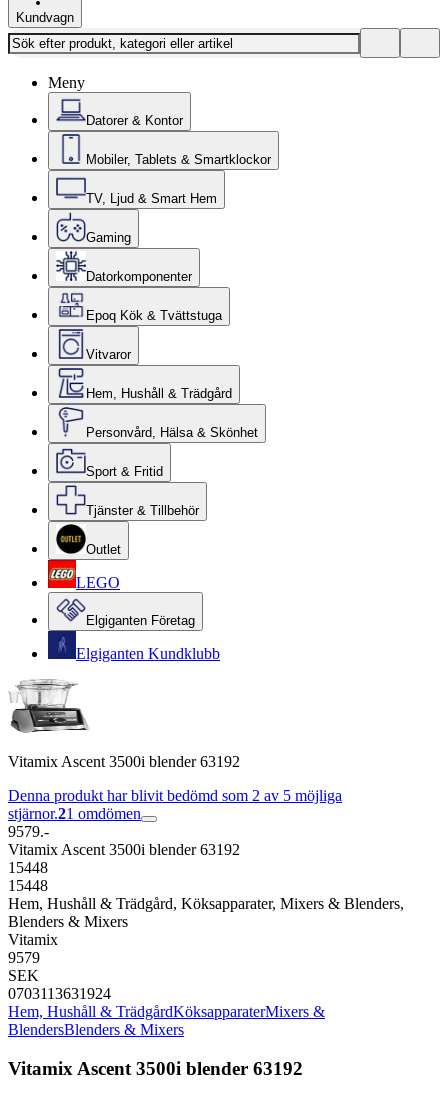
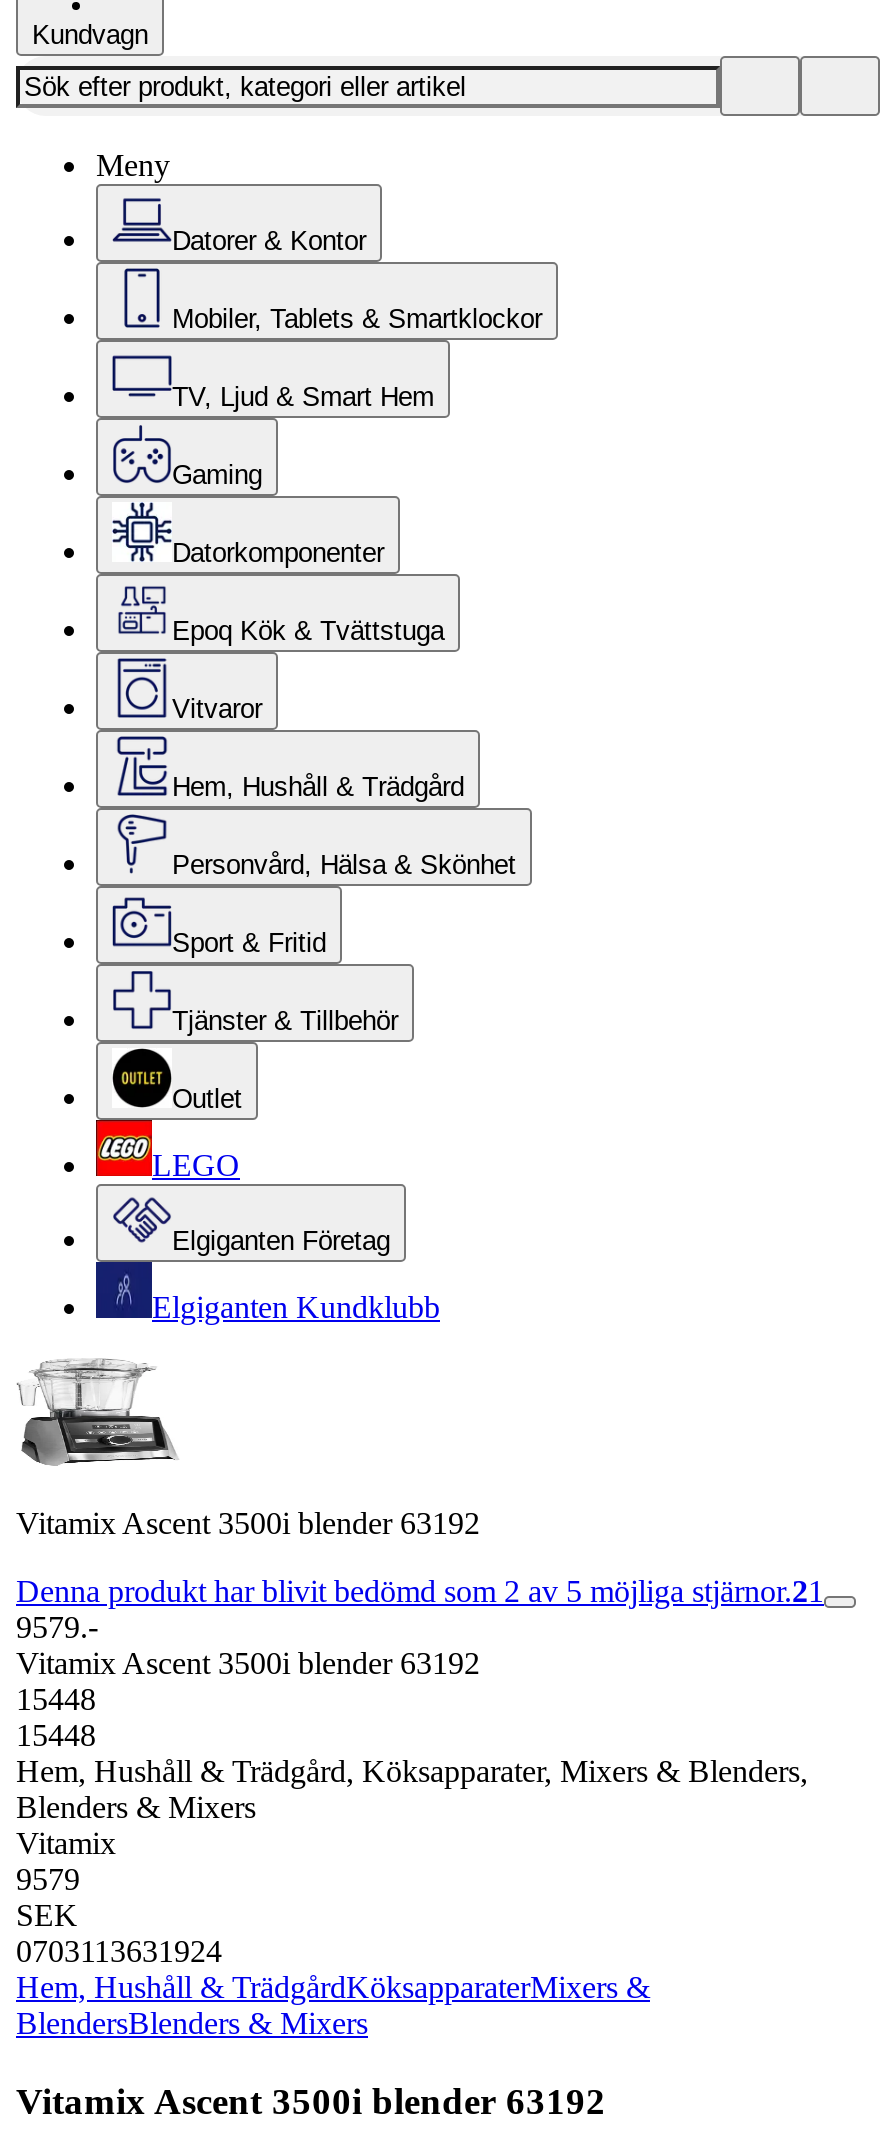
- Denna produkt har blivit bedömd som 2 av 5 möjliga
- stjärnor.2 1 omdömen
+ Denna produkt har blivit bedömd som 2 av 5 möjliga stjärnor.21
